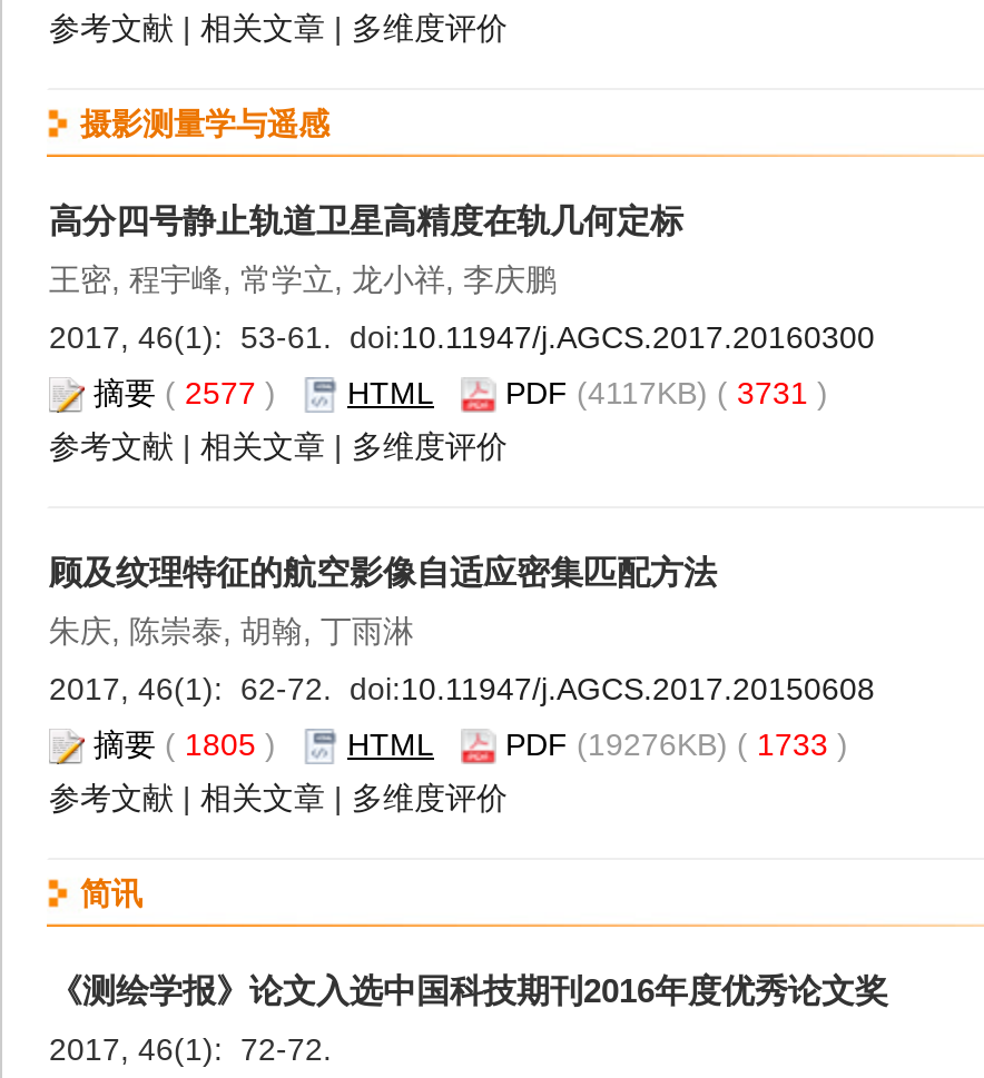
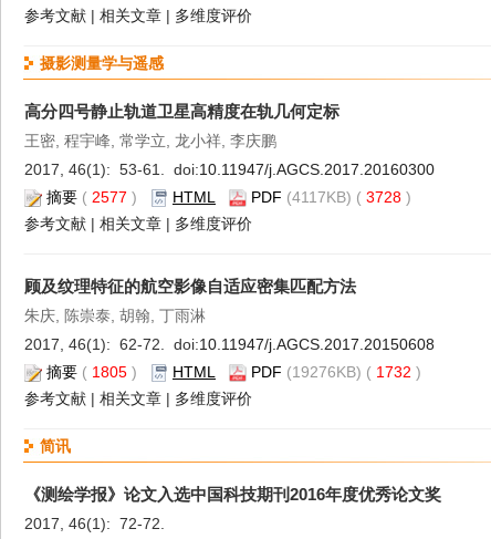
- 摘要(2577) HTML PDF (4117KB) ( 3731)
+ 摘要(2577) HTML PDF (4117KB) ( 3728)

- 摘要(1805) HTML PDF (19276KB) ( 1733)
+ 摘要(1805) HTML PDF (19276KB) ( 1732)
